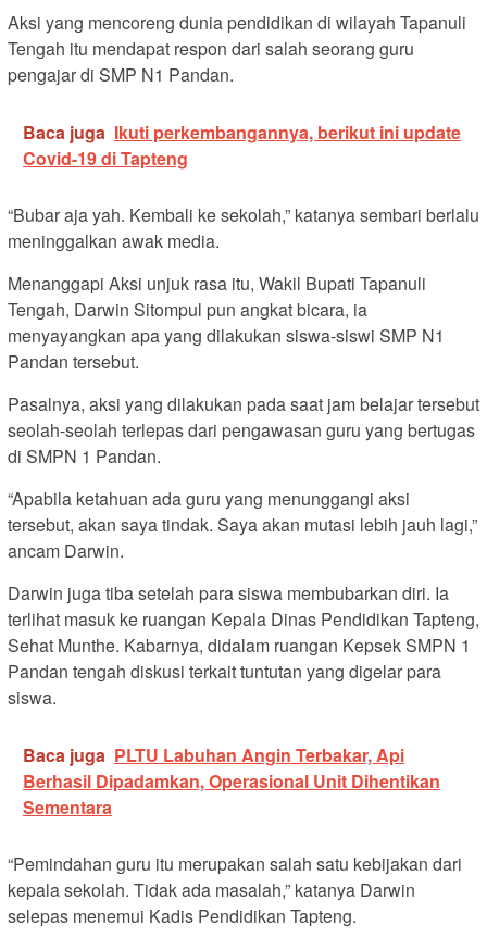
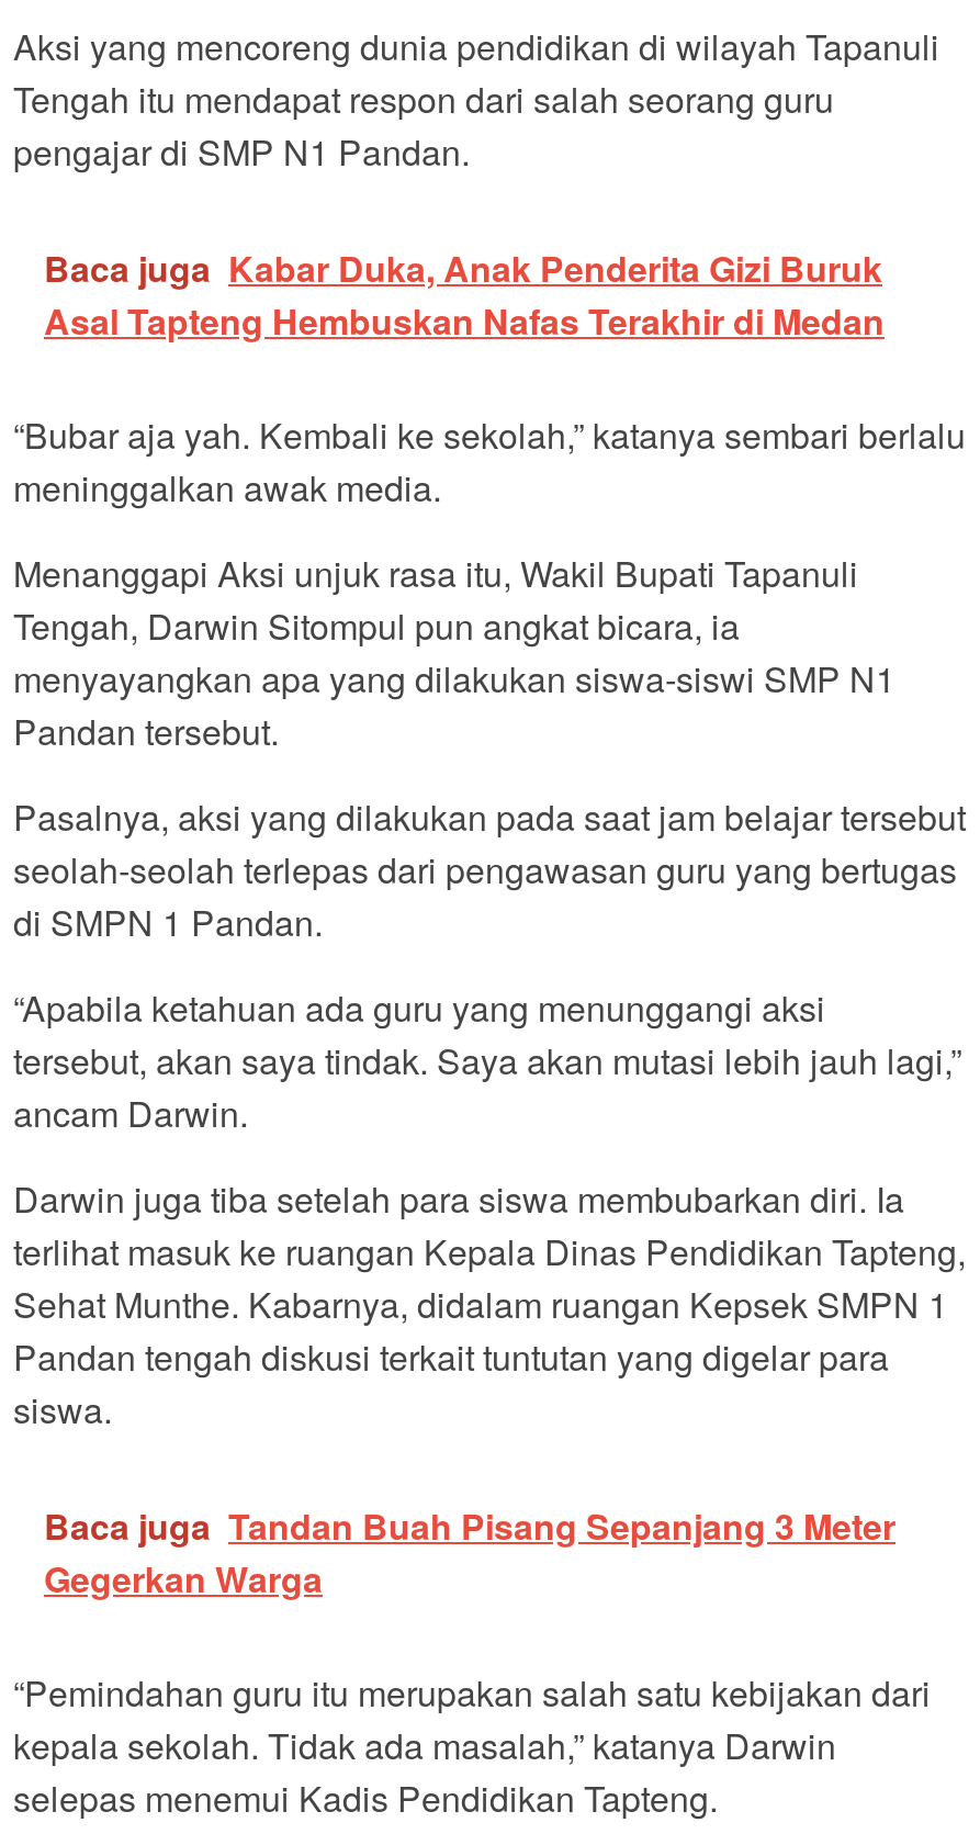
- Baca juga Ikuti perkembangannya, berikut ini update
- Covid-19 di Tapteng
+ Baca juga Kabar Duka, Anak Penderita Gizi Buruk
+ Asal Tapteng Hembuskan Nafas Terakhir di Medan

- Baca juga PLTU Labuhan Angin Terbakar, Api
- Berhasil Dipadamkan, Operasional Unit Dihentikan
- Sementara
+ Baca juga Tandan Buah Pisang Sepanjang 3 Meter
+ Gegerkan Warga
